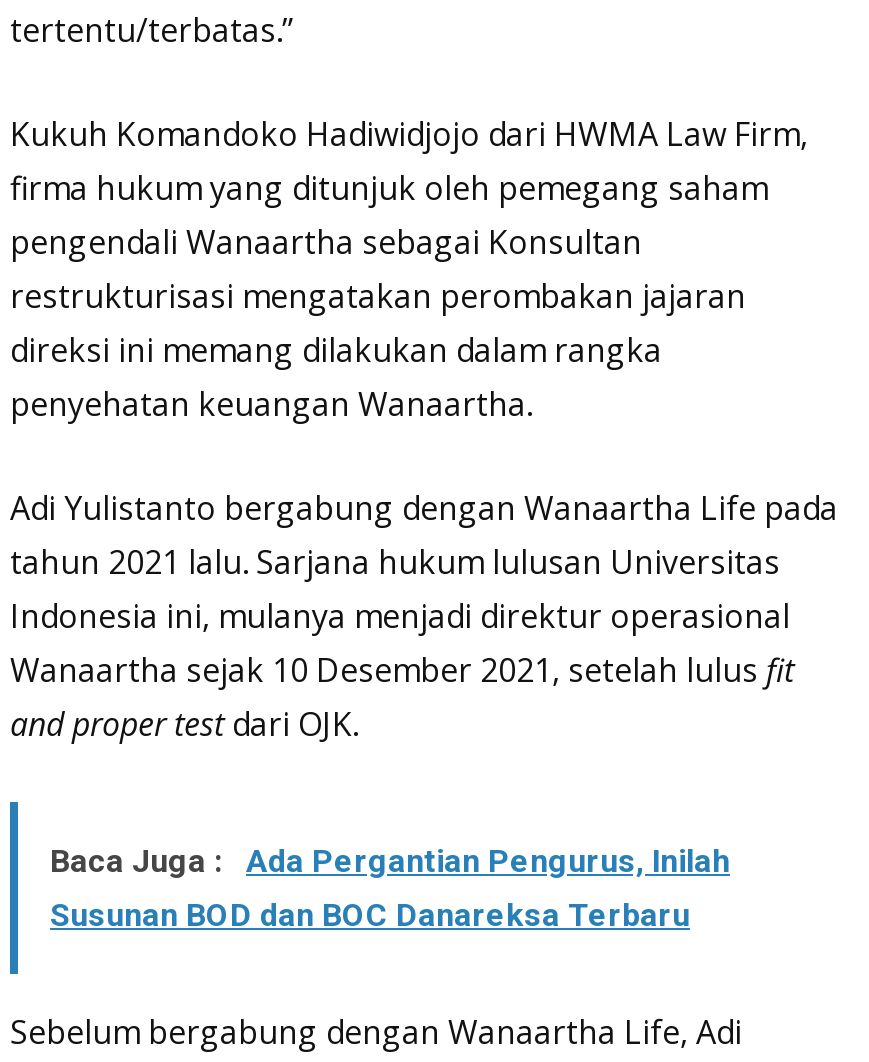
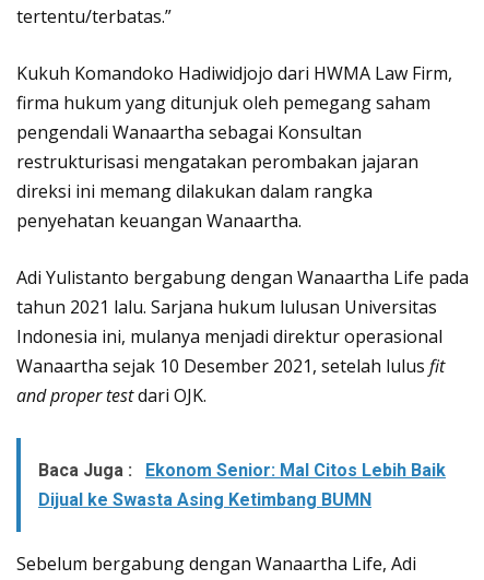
- Baca Juga : Ada Pergantian Pengurus, Inilah
- Susunan BOD dan BOC Danareksa Terbaru
+ Baca Juga : Ekonom Senior: Mal Citos Lebih Baik
+ Dijual ke Swasta Asing Ketimbang BUMN
